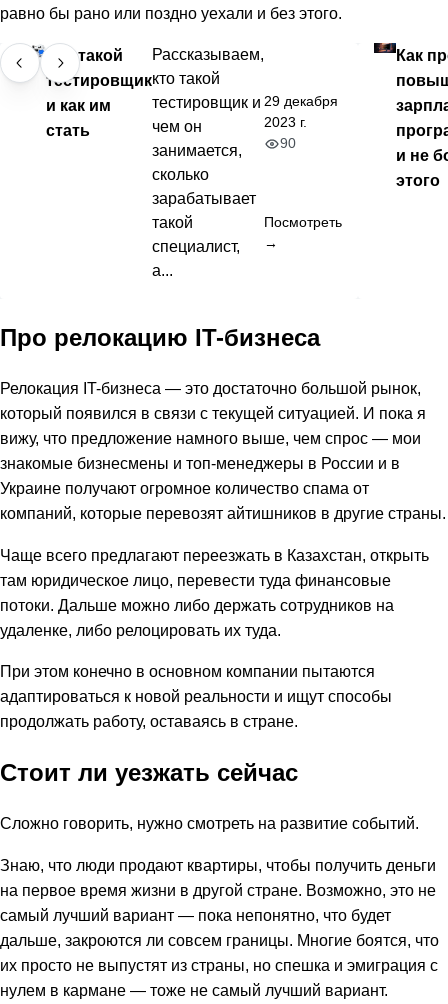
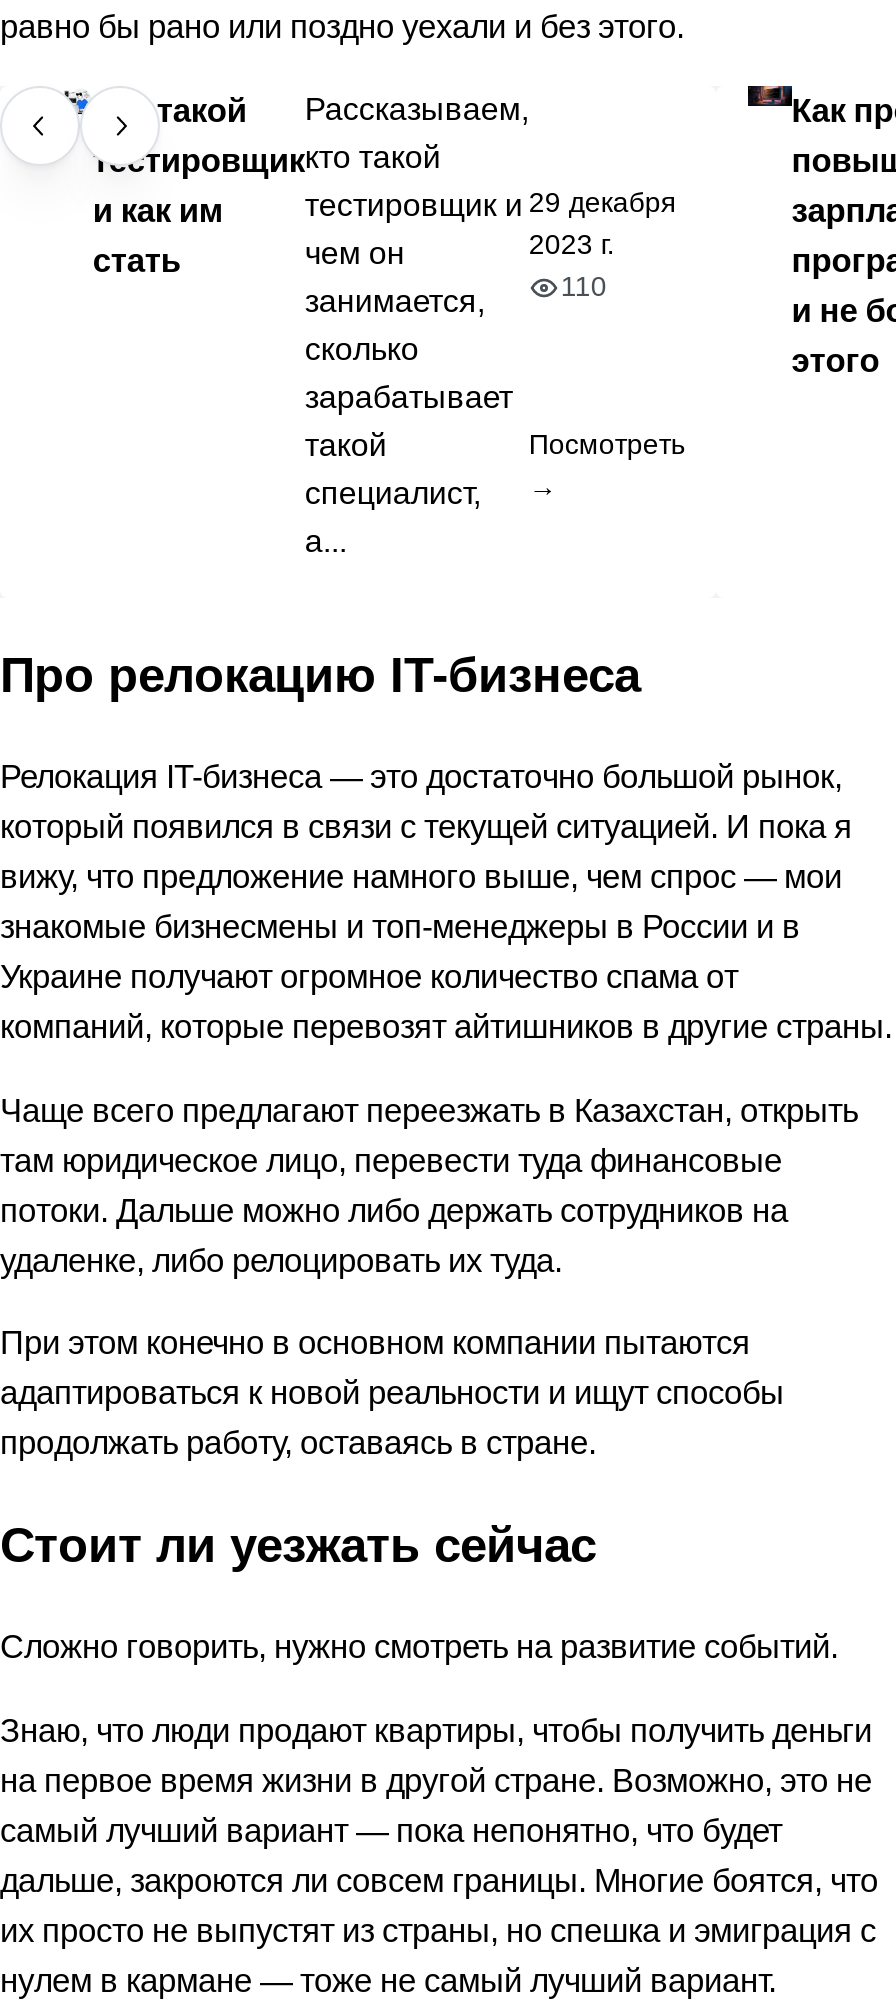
- 90
+ 110
